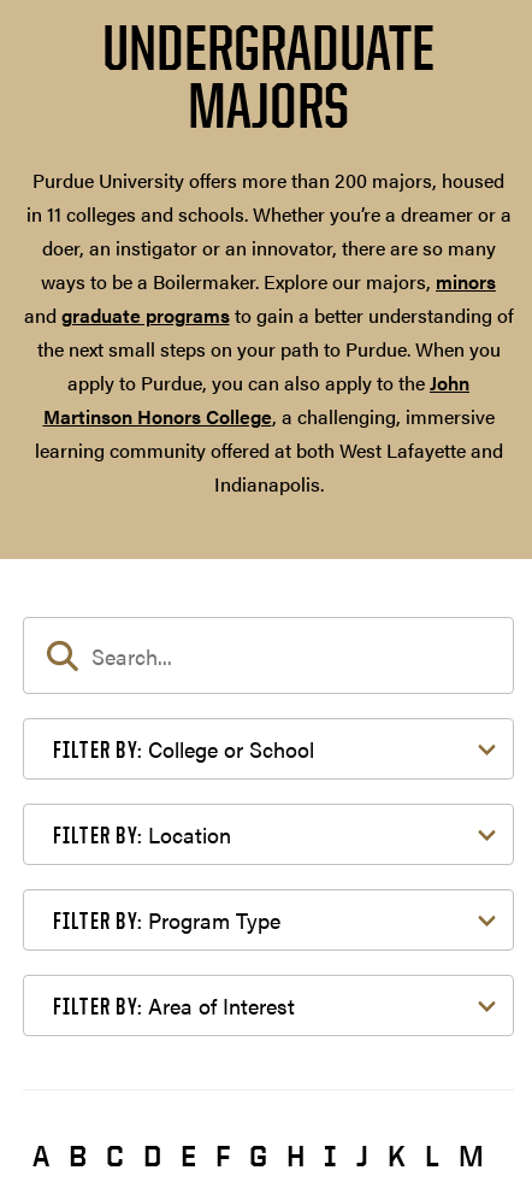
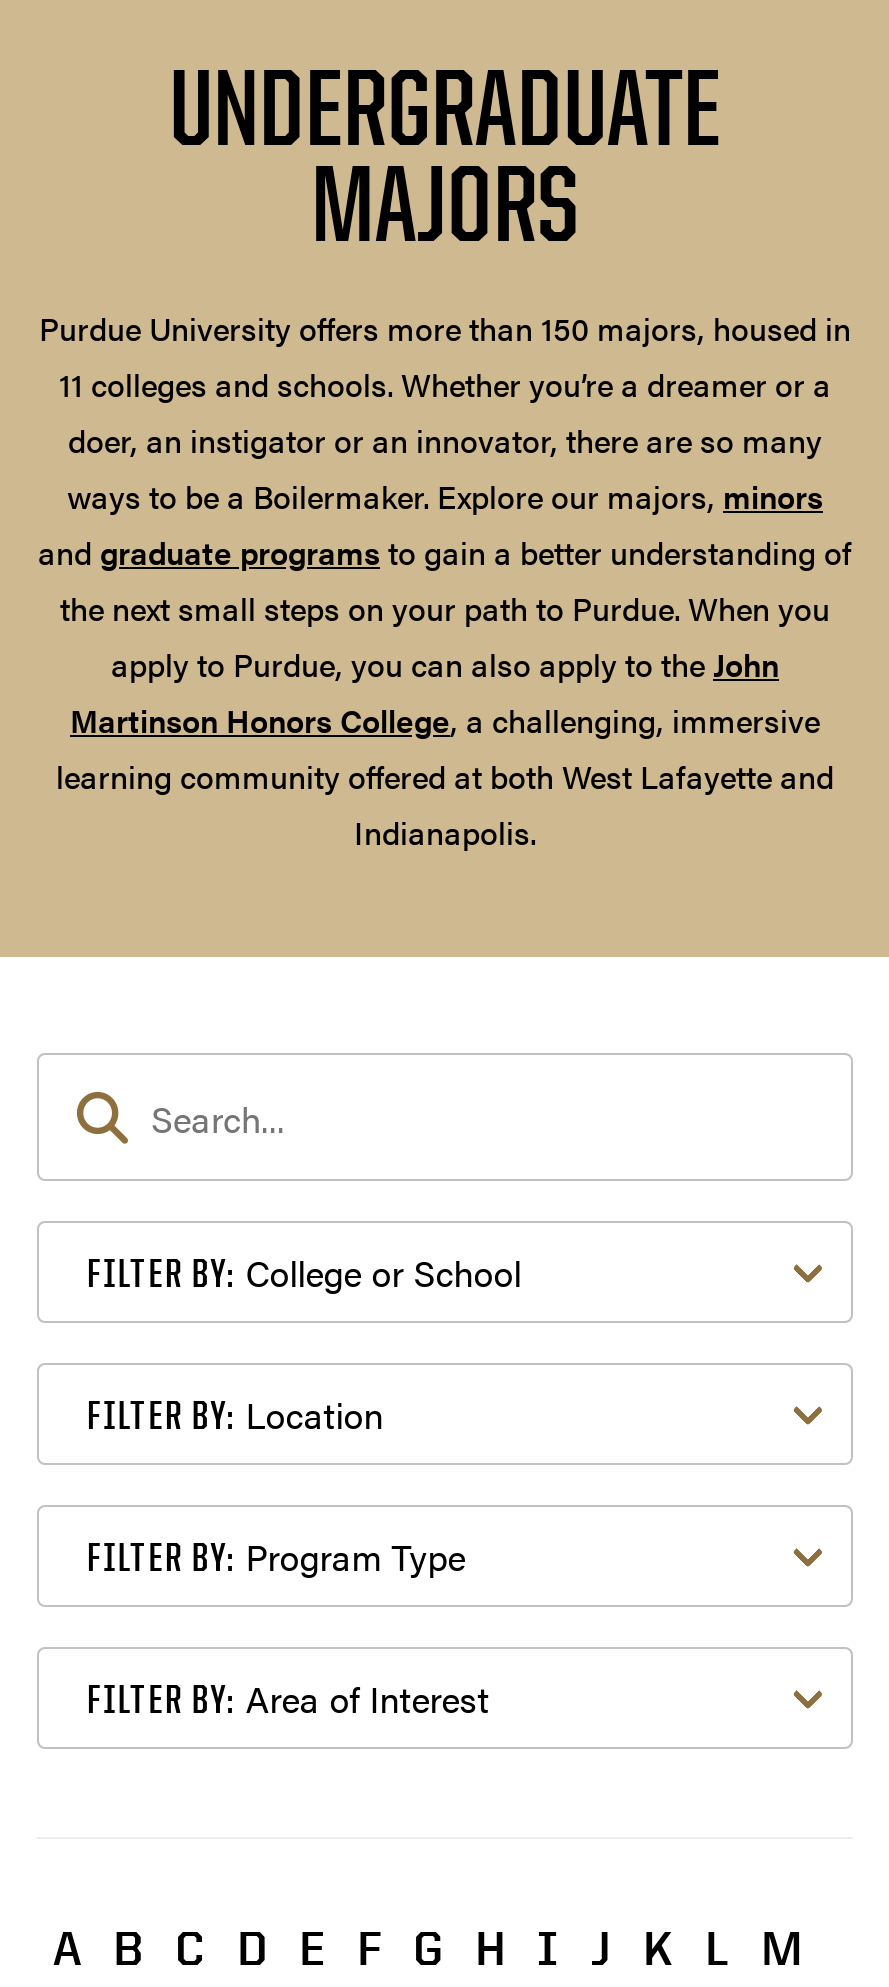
- Purdue University offers more than 200 majors, housed
- in 11 colleges and schools. Whether you’re a dreamer or a
+ Purdue University offers more than 150 majors, housed in
+ 11 colleges and schools. Whether you’re a dreamer or a
